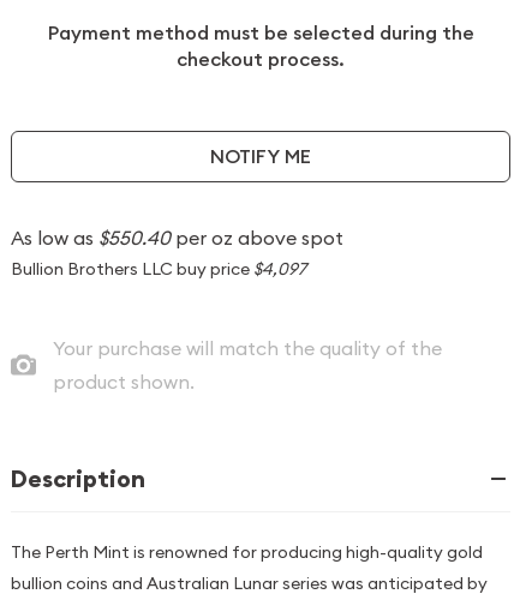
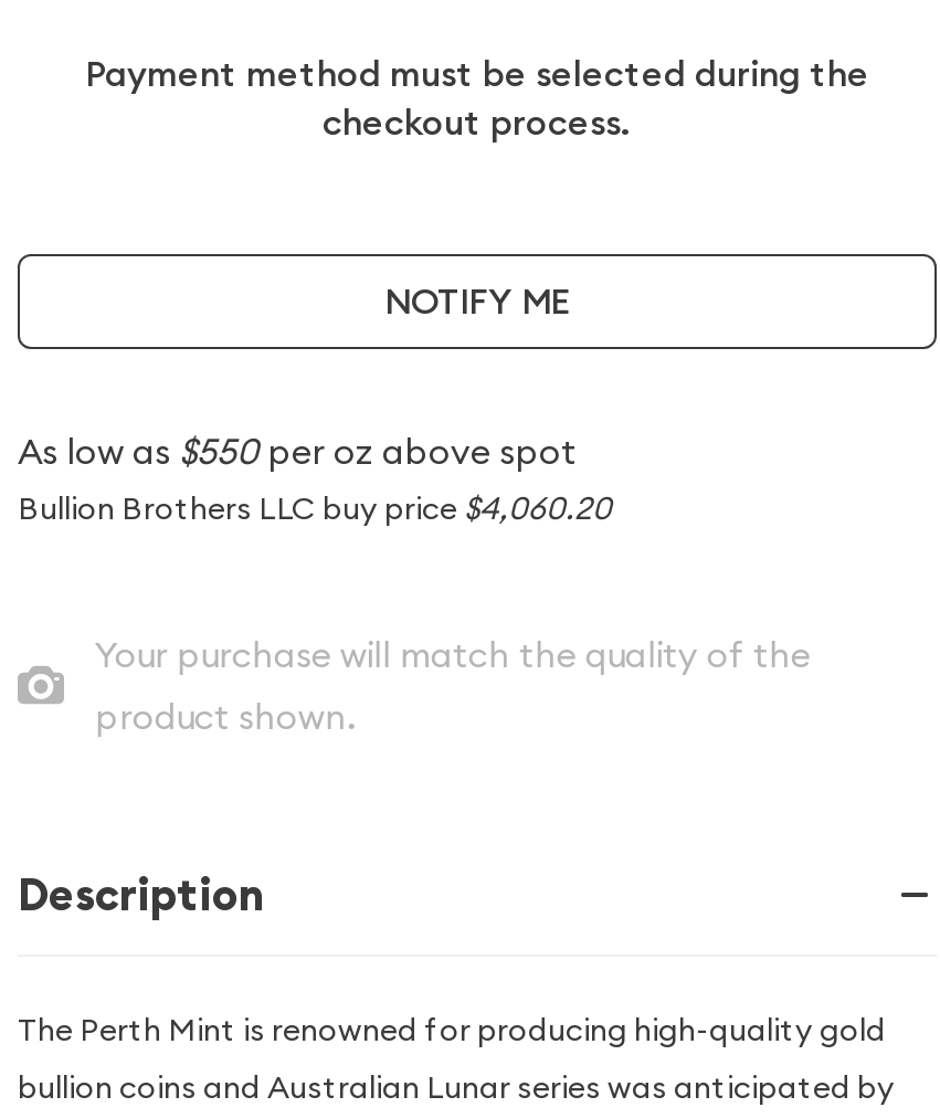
- As low as $550.40 per oz above spot
+ As low as $550 per oz above spot

- Bullion Brothers LLC buy price $4,097
+ Bullion Brothers LLC buy price $4,060.20
